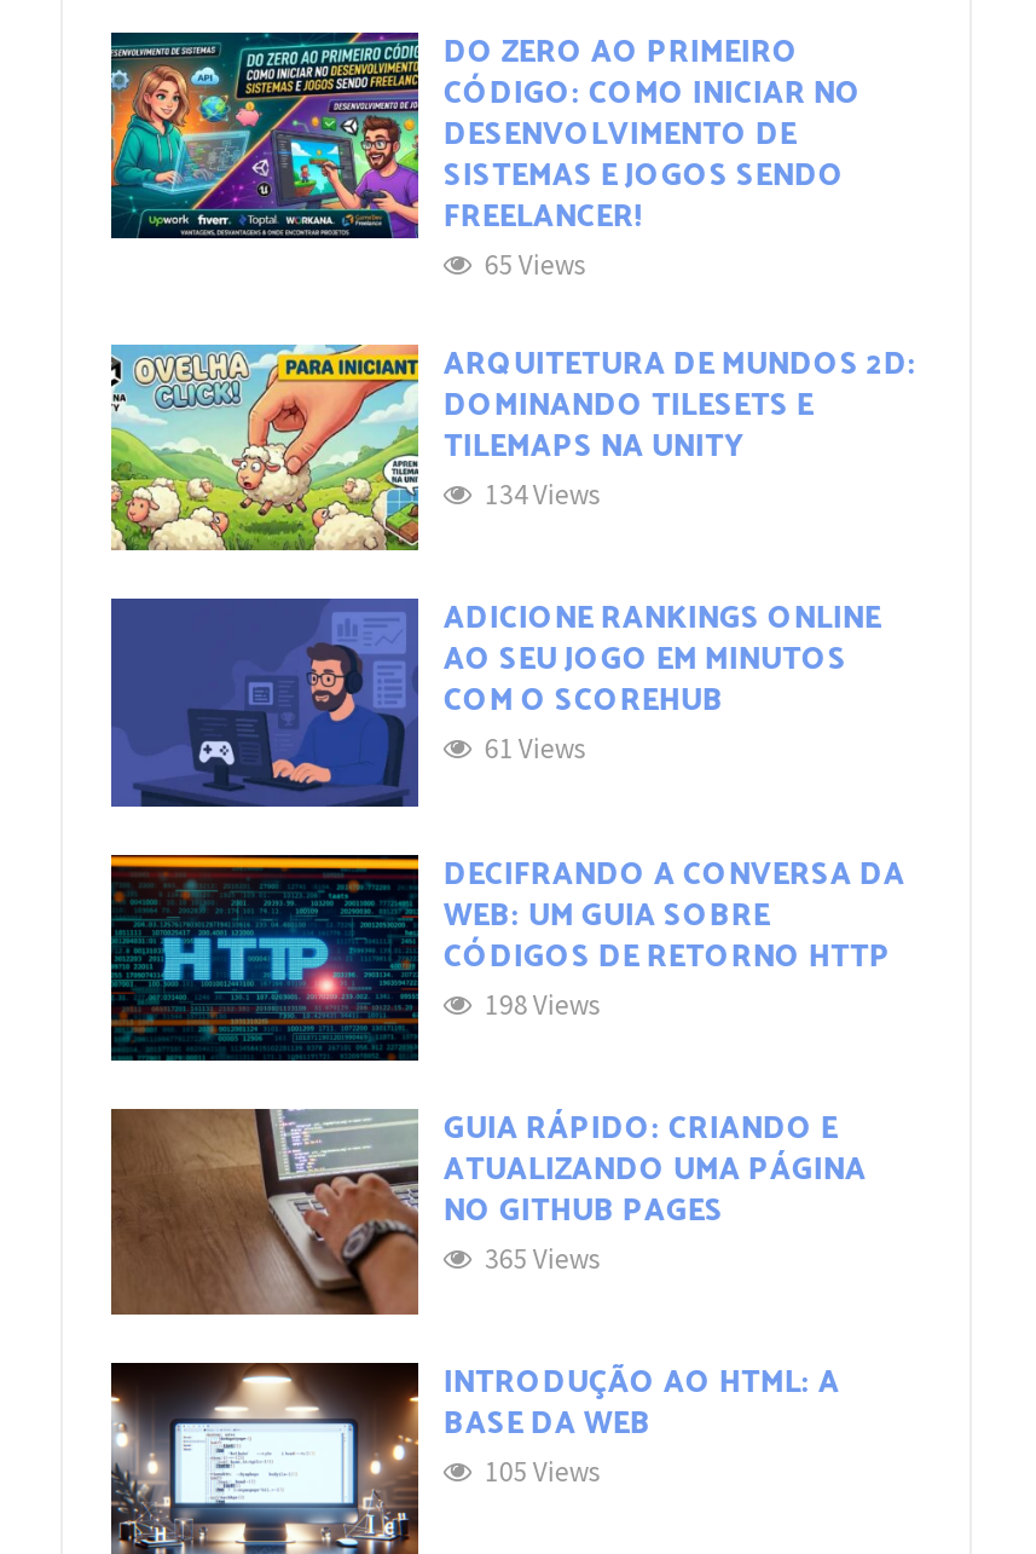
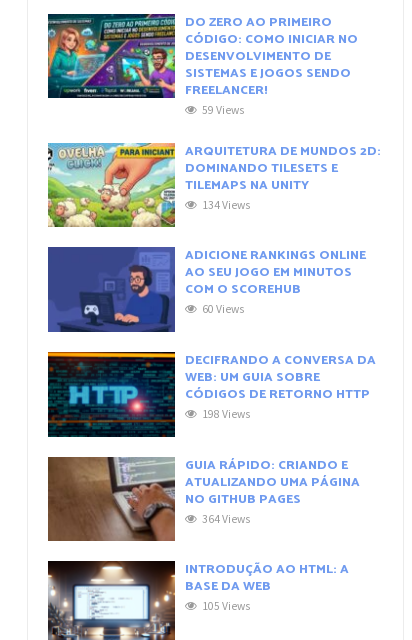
- 65 Views
+ 59 Views

- 61 Views
+ 60 Views

- 365 Views
+ 364 Views
